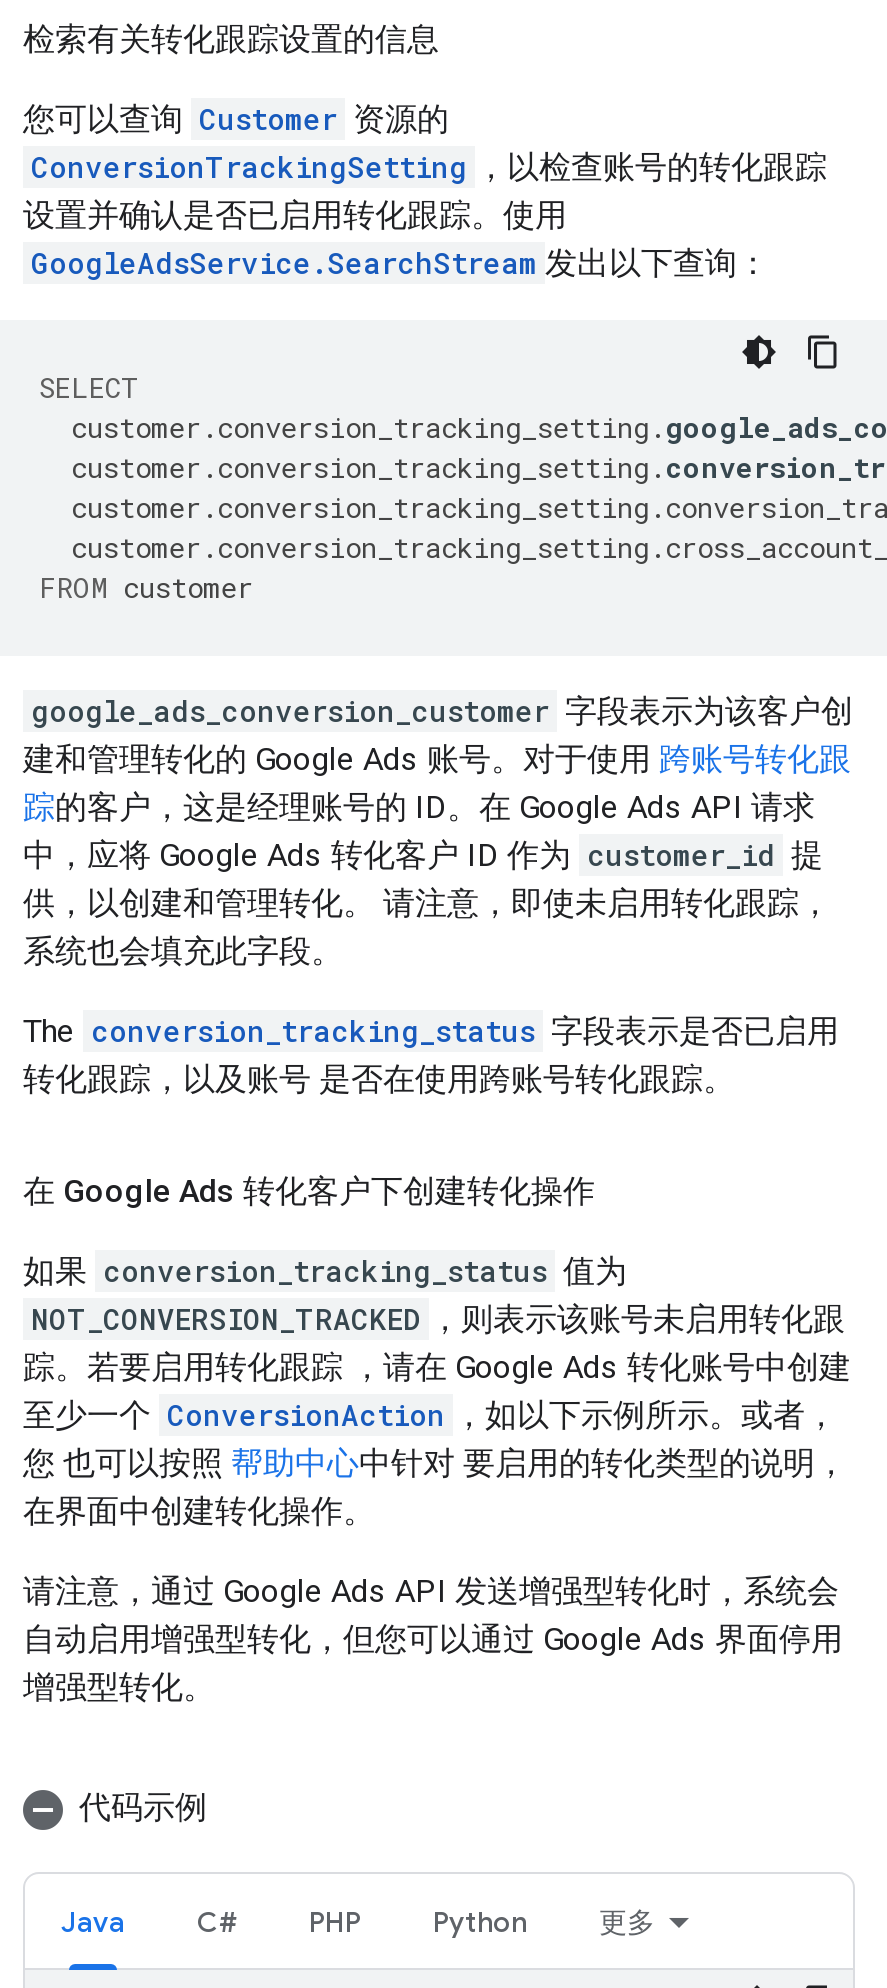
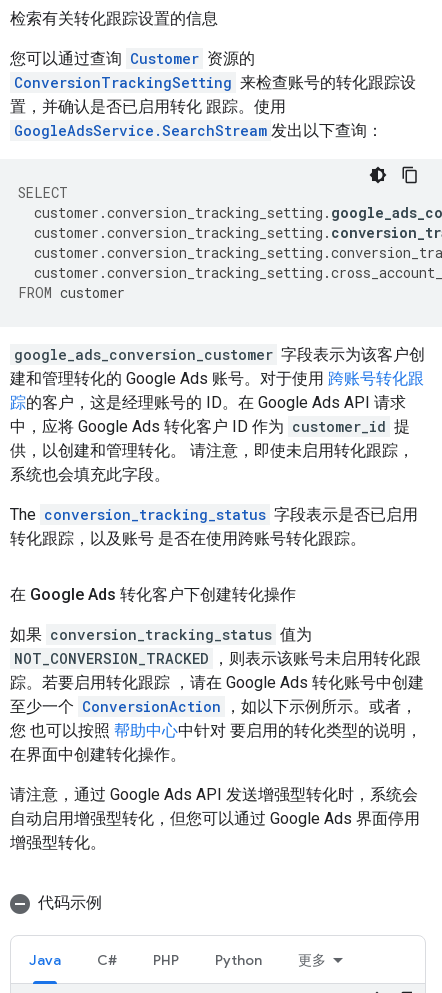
- 您可以查询 Customer 资源的
- ConversionTrackingSetting ，以检查账号的转化跟踪
- 设置并确认是否已启用转化跟踪。使用
+ 您可以通过查询 Customer 资源的
+ ConversionTrackingSetting 来检查账号的转化跟踪设
+ 置，并确认是否已启用转化 跟踪。使用
